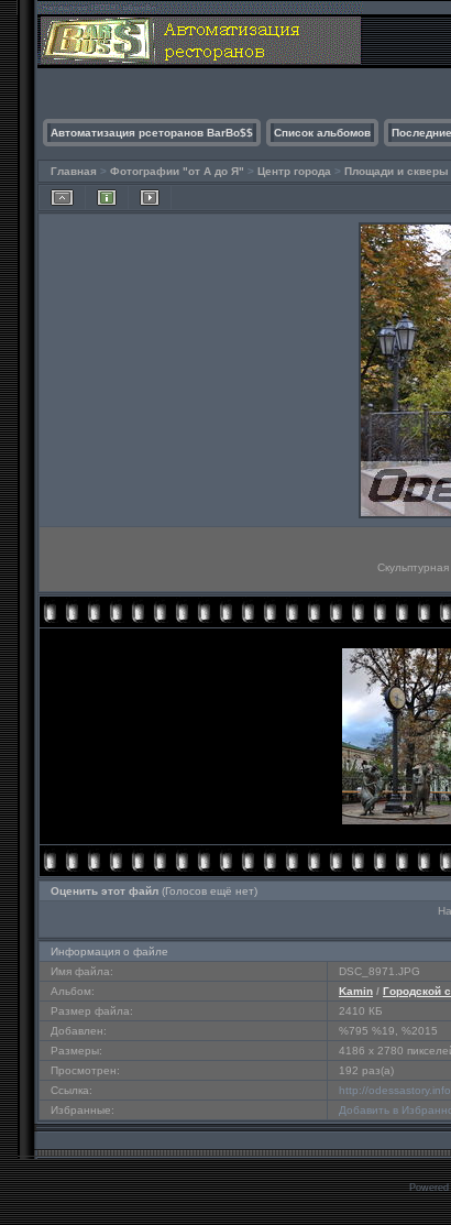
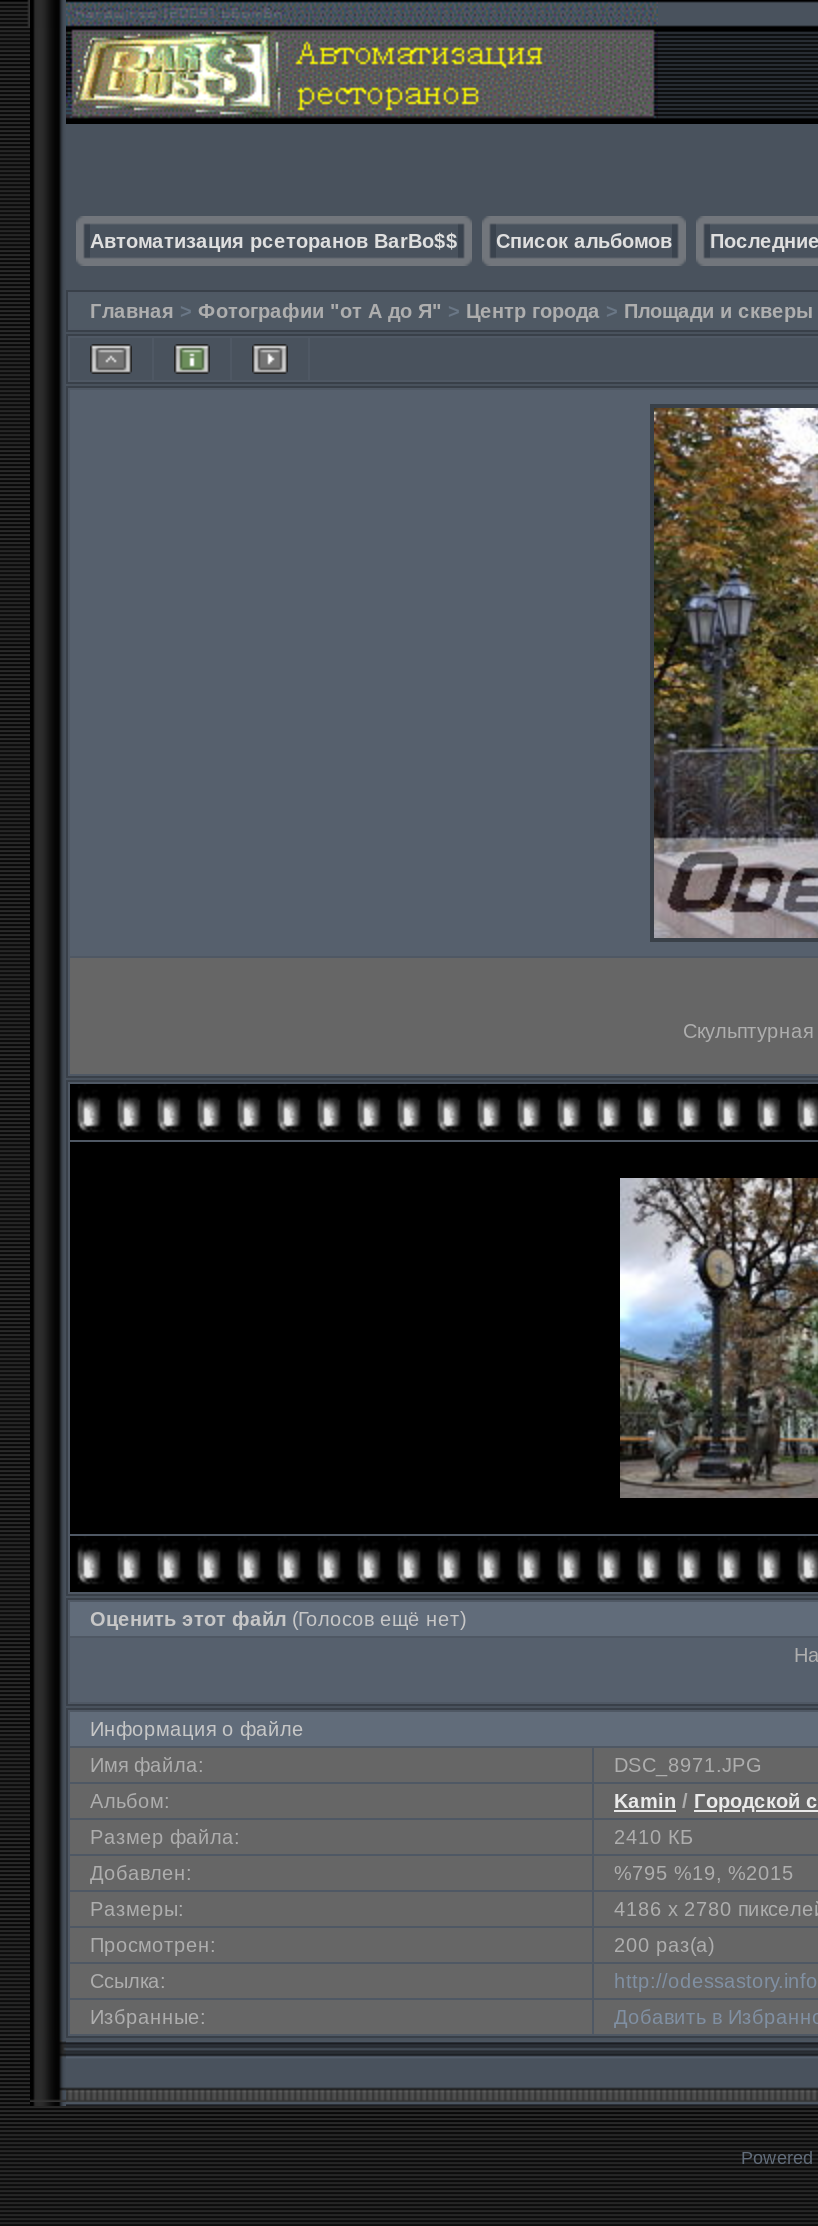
- 192 раз(а)
+ 200 раз(а)
